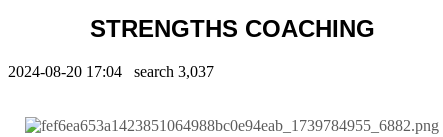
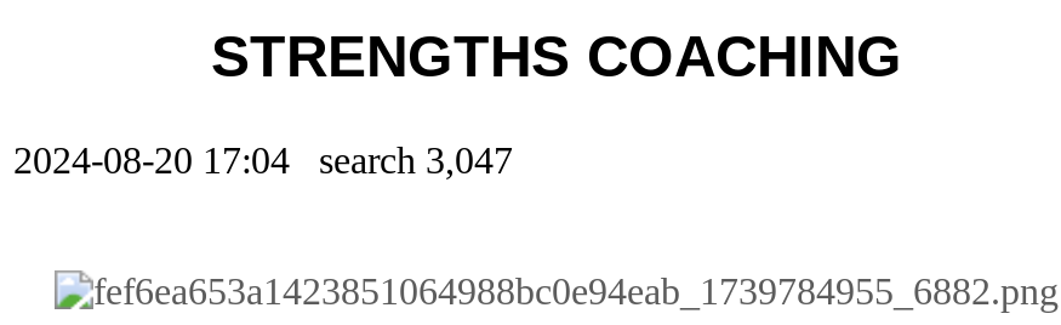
- 2024-08-20 17:04 search 3,037
+ 2024-08-20 17:04 search 3,047
